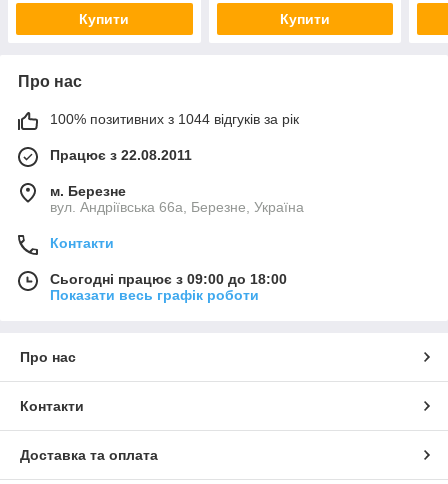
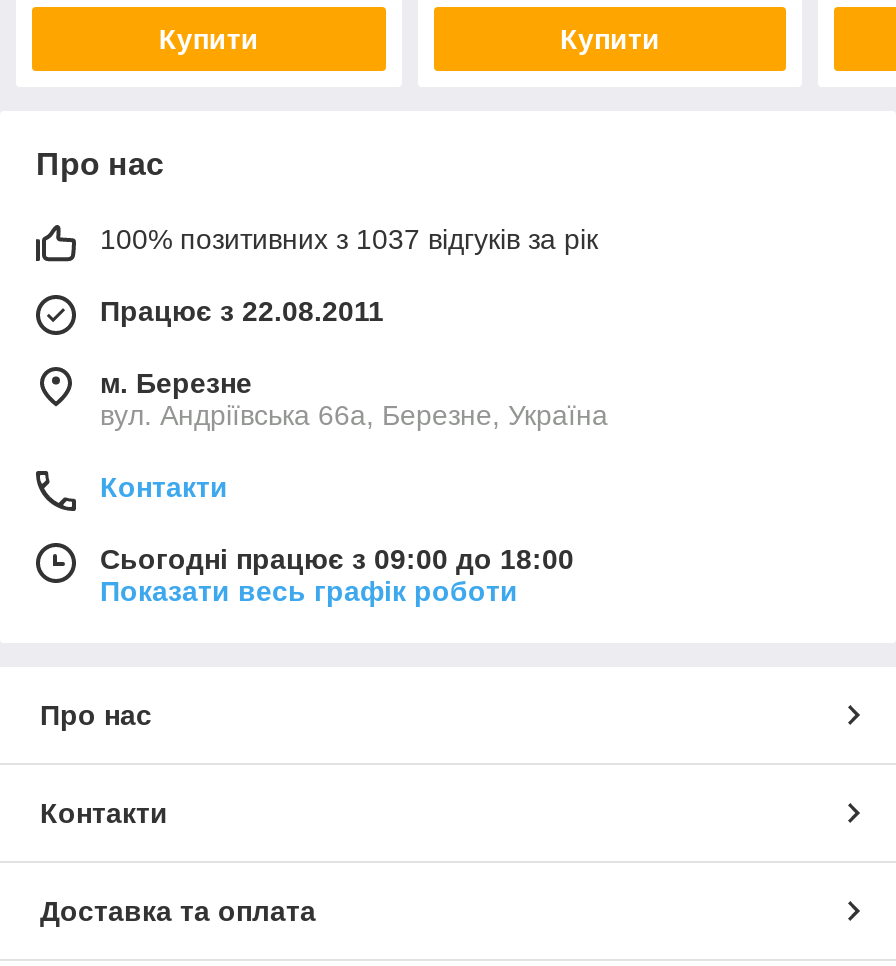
- 100% позитивних з 1044 відгуків за рік
+ 100% позитивних з 1037 відгуків за рік
